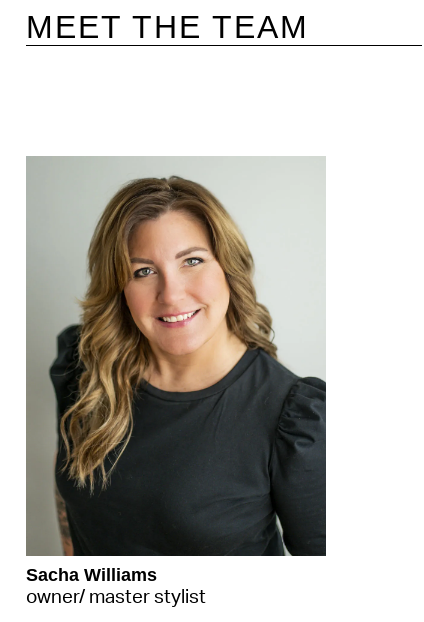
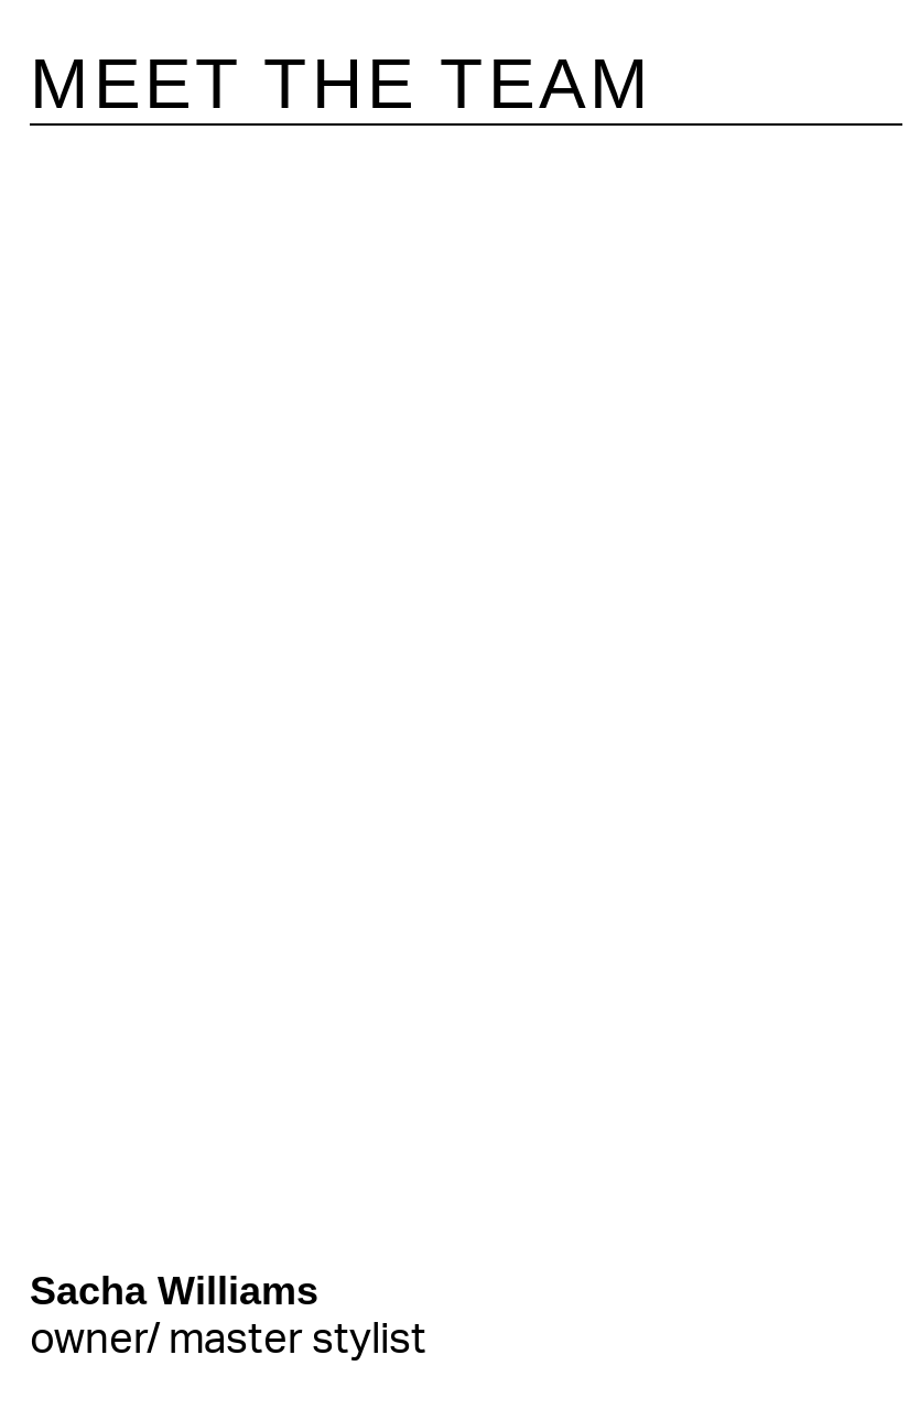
- [image]
